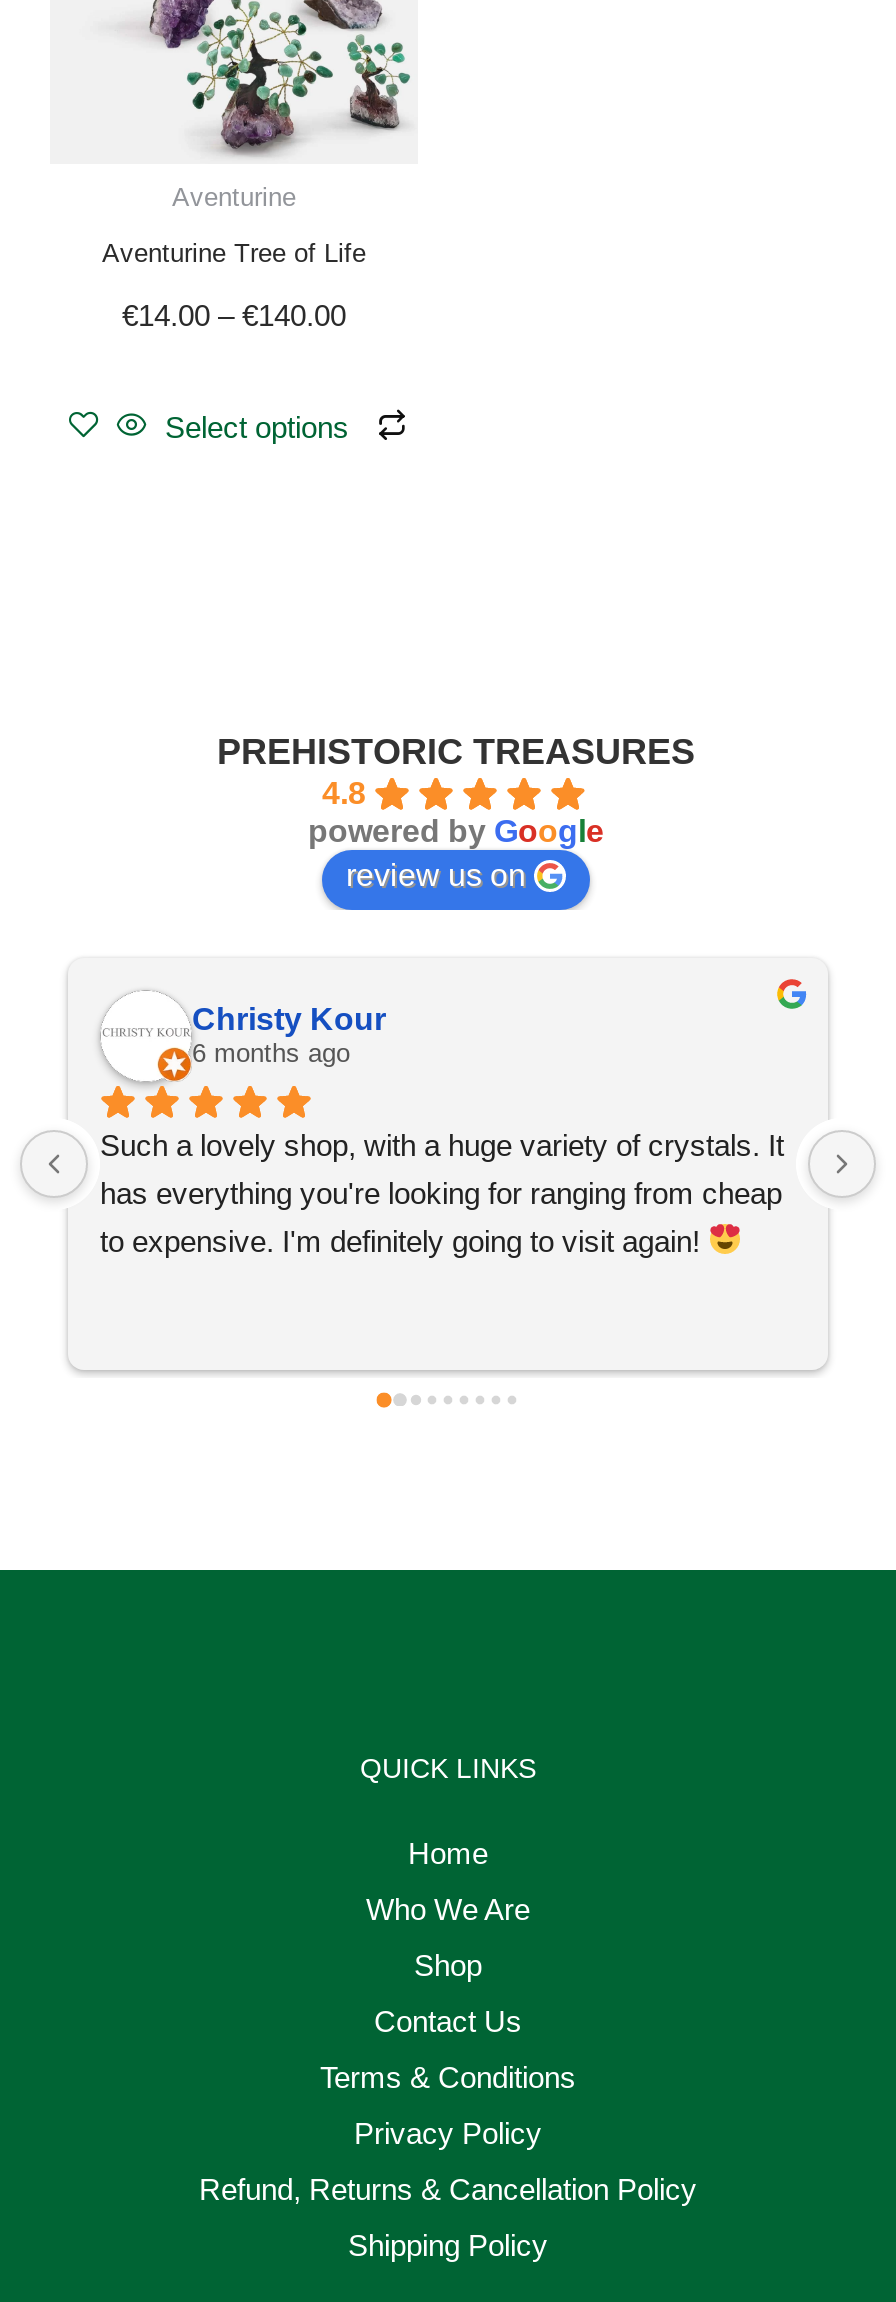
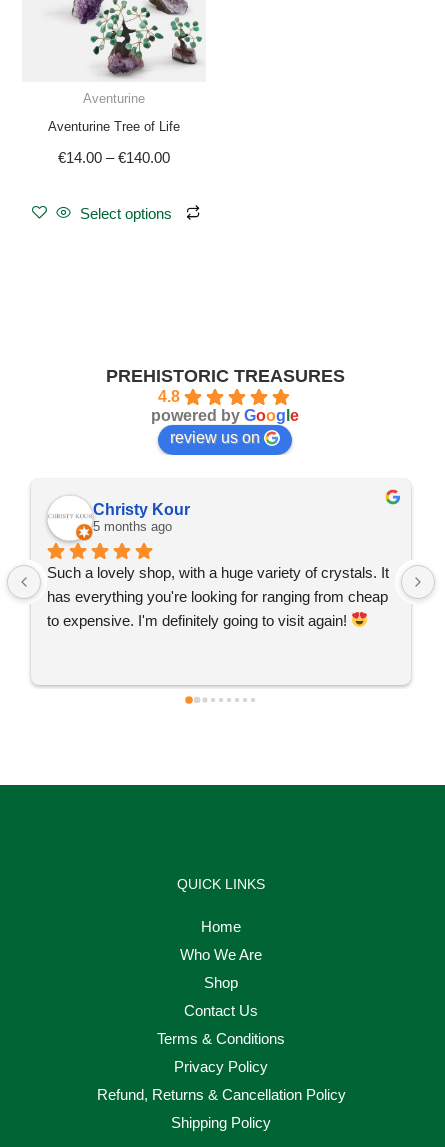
- 6 months ago
+ 5 months ago
